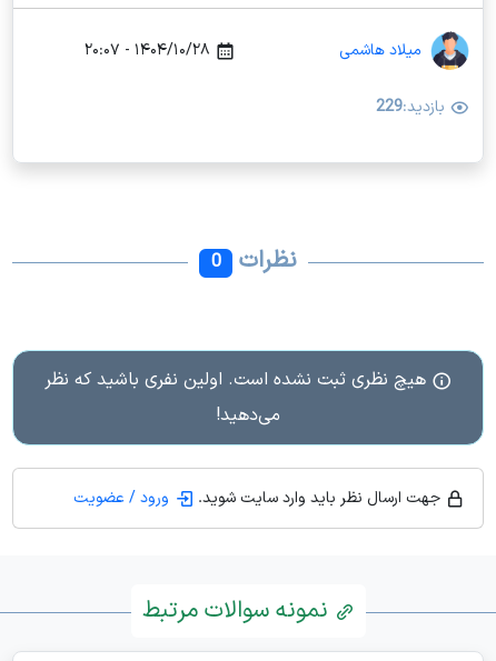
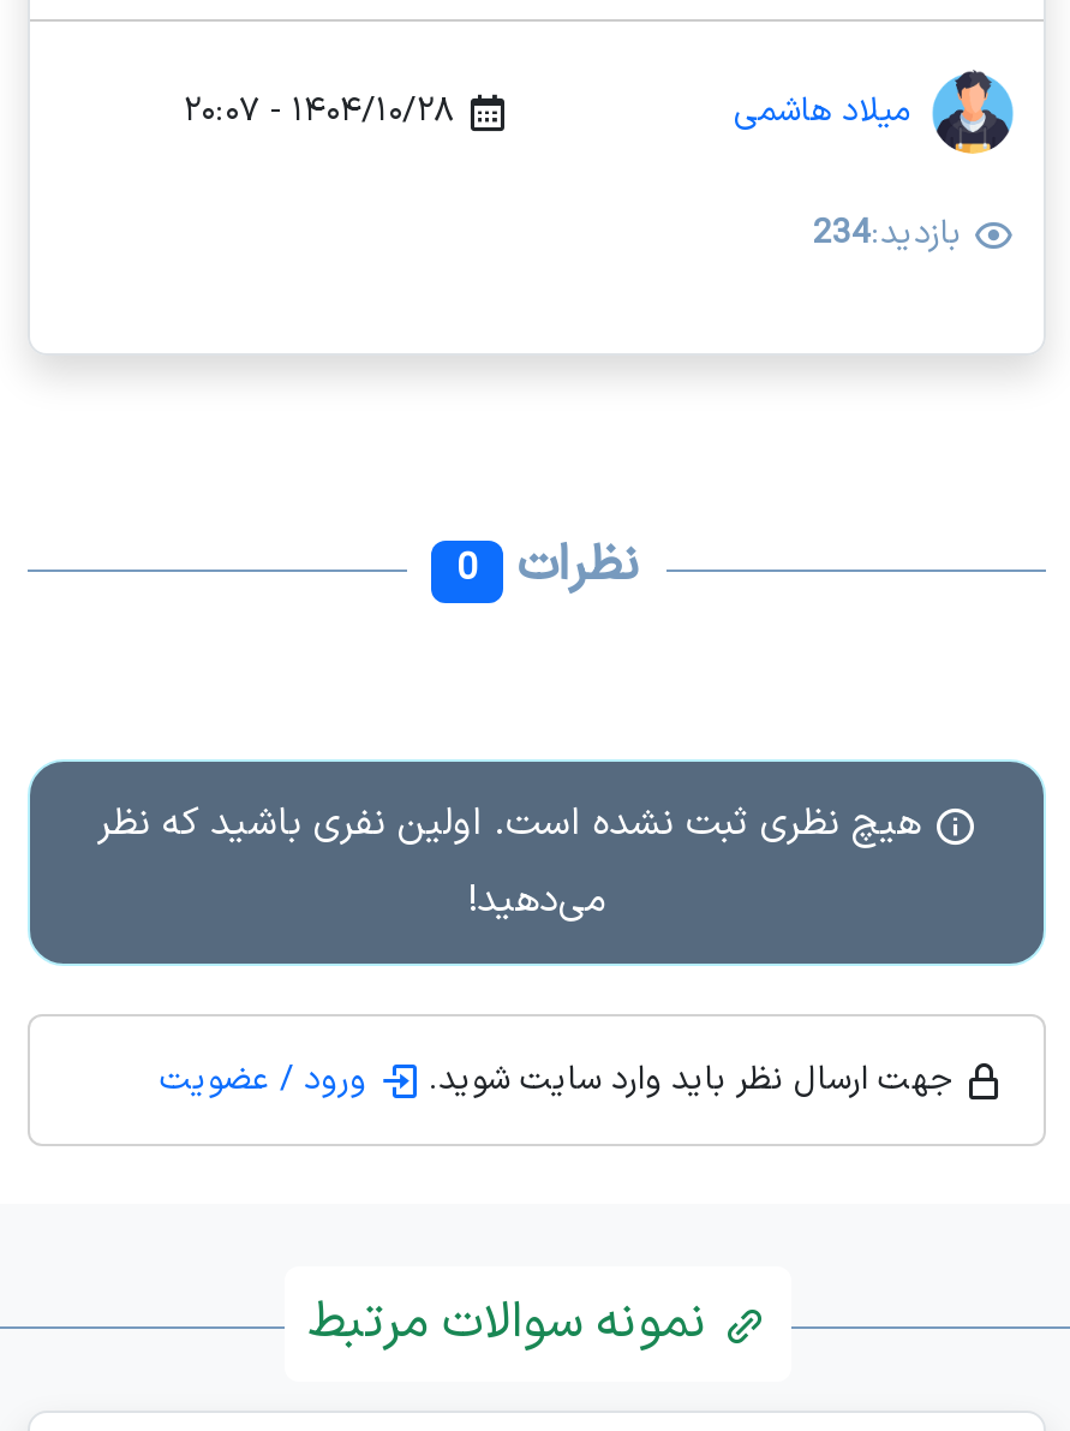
- بازدید:229
+ بازدید:234
